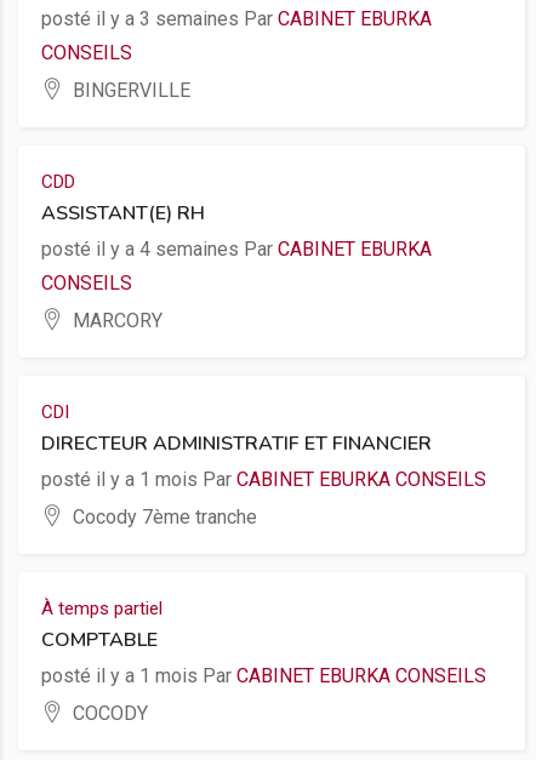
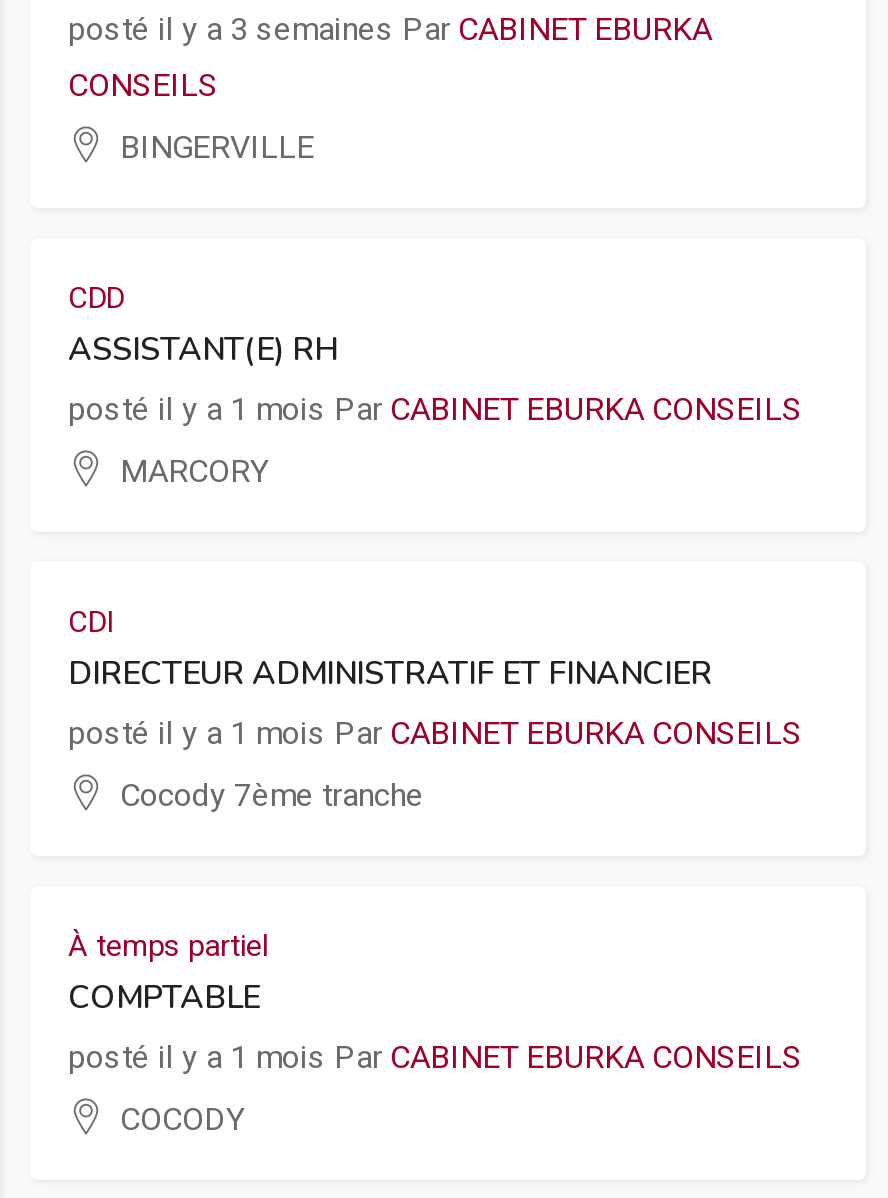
- posté il y a 4 semaines Par CABINET EBURKA
- CONSEILS
+ posté il y a 1 mois Par CABINET EBURKA CONSEILS
